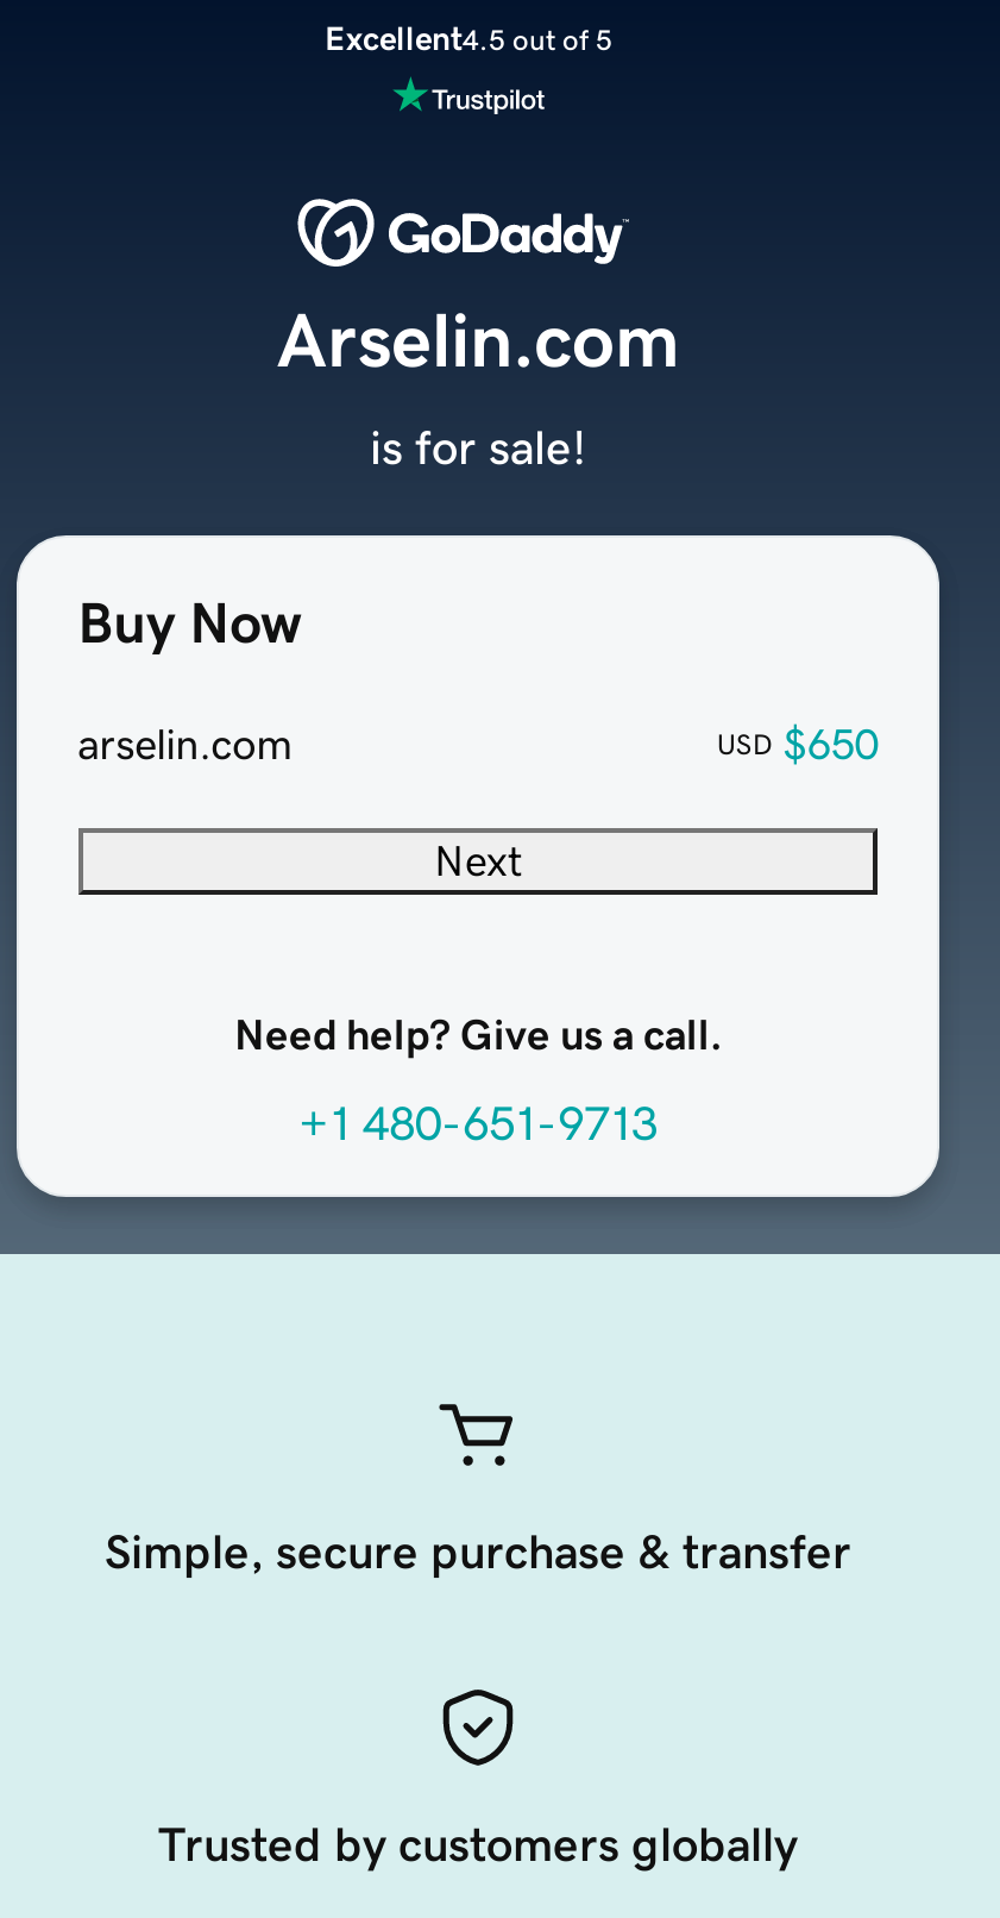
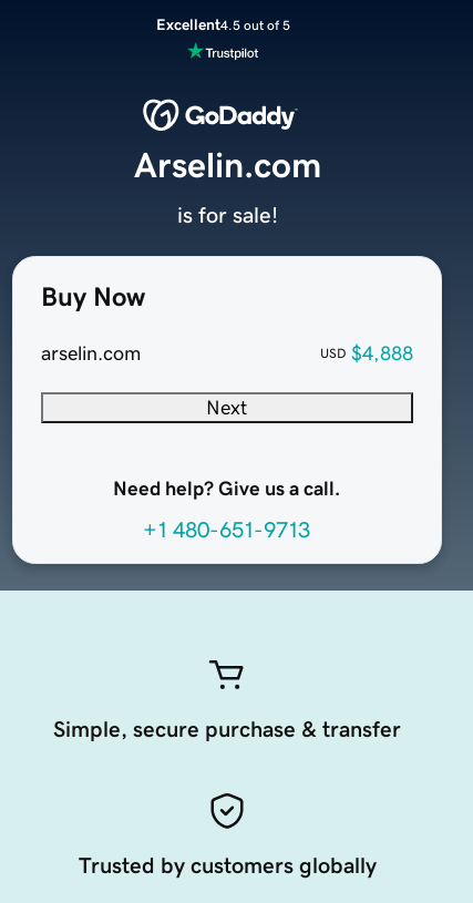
- USD $650
+ USD $4,888
